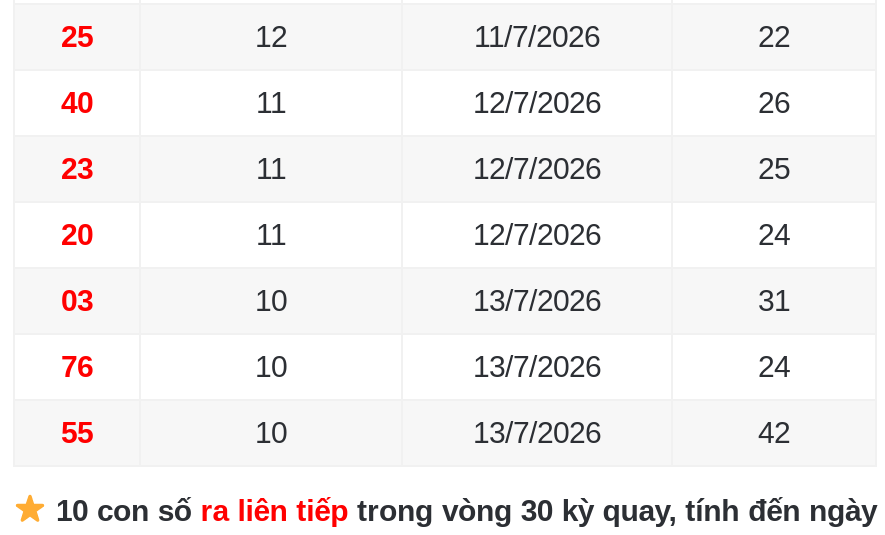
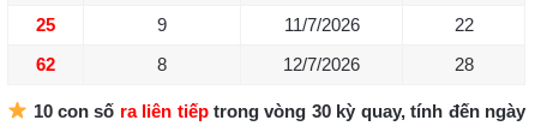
- 12
+ 9

- 40
+ 62

- 26
- 23
- 11
- 12/7/2026
- 25
- 20
- 11
- 12/7/2026
- 24
- 03
- 10
- 13/7/2026
- 31
- 76
- 10
- 13/7/2026
- 24
- 55
- 10
- 13/7/2026
- 42
+ 28

- 11
+ 8
